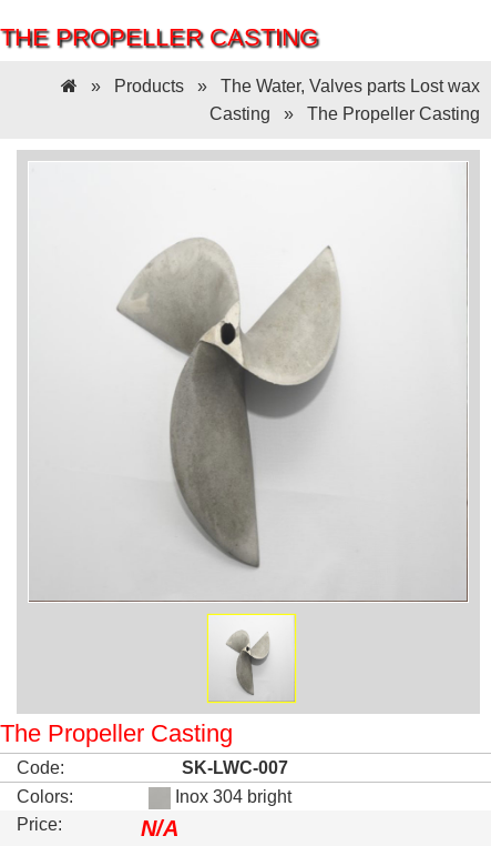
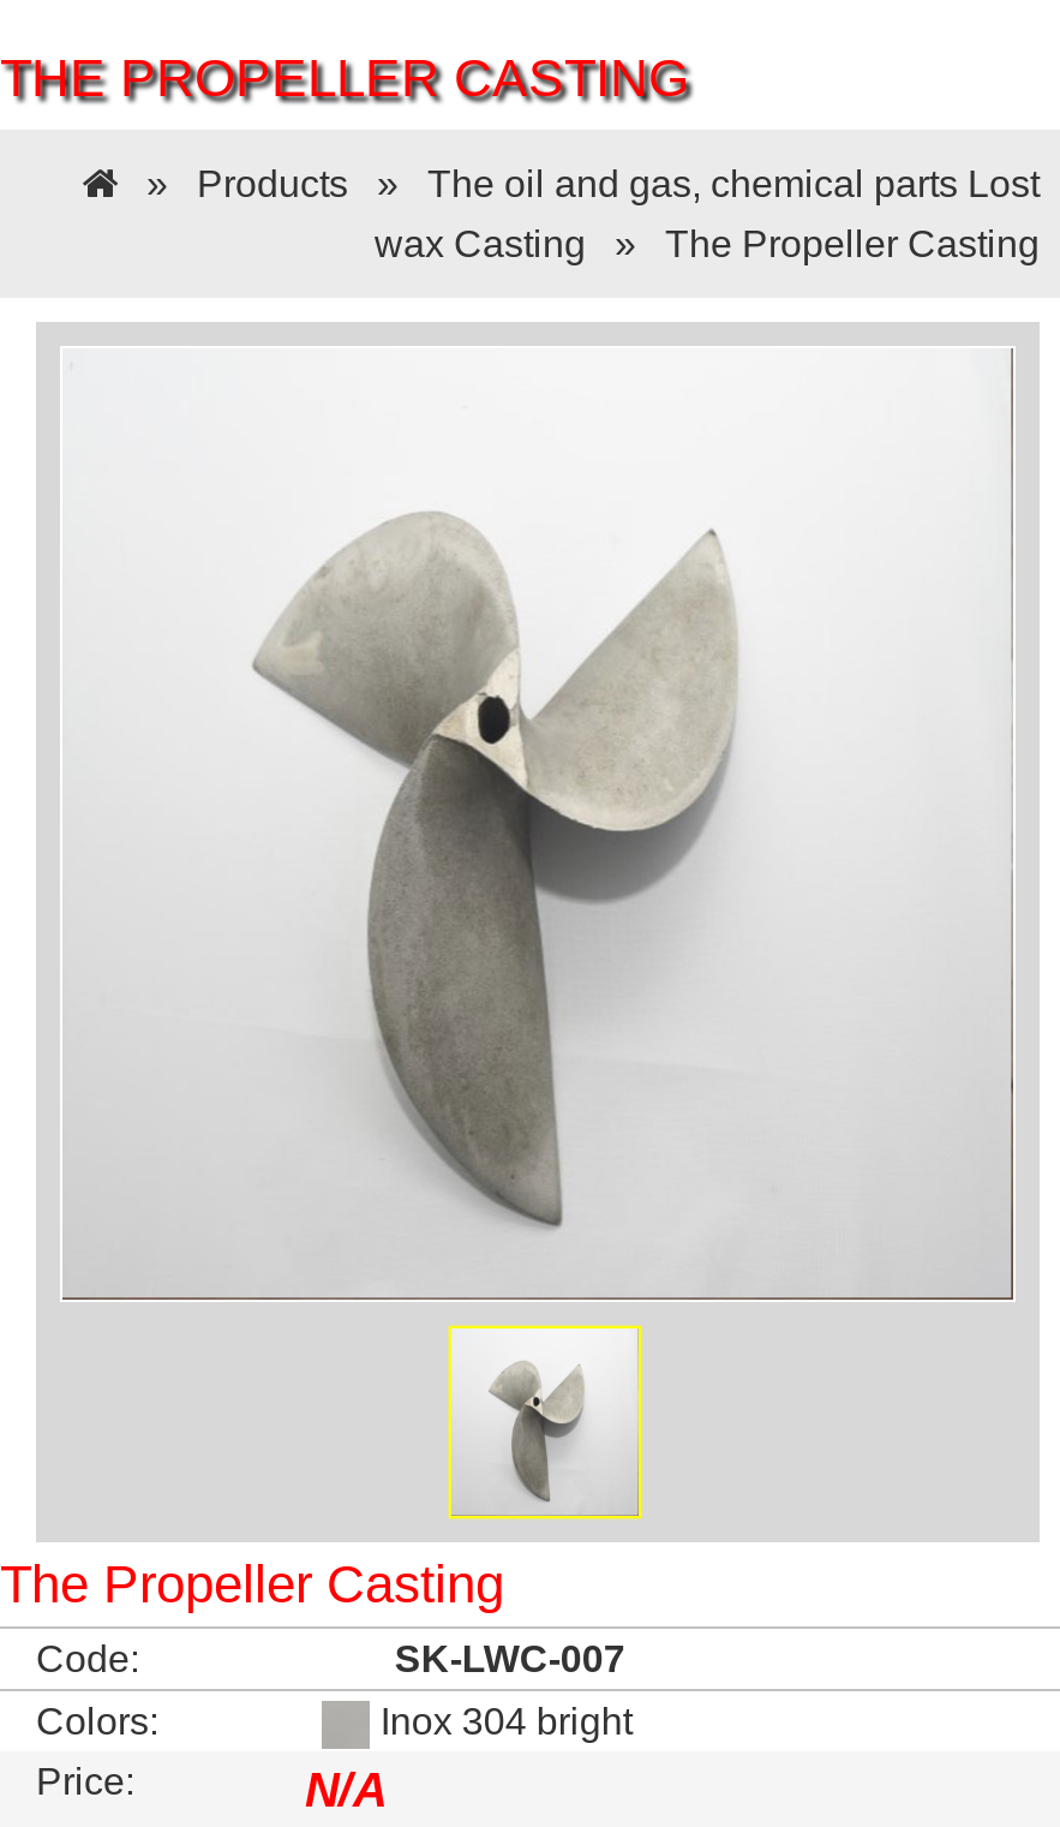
- » Products» The Water, Valves parts Lost wax
+ » Products» The oil and gas, chemical parts Lost

- Casting» The Propeller Casting
+ wax Casting» The Propeller Casting
